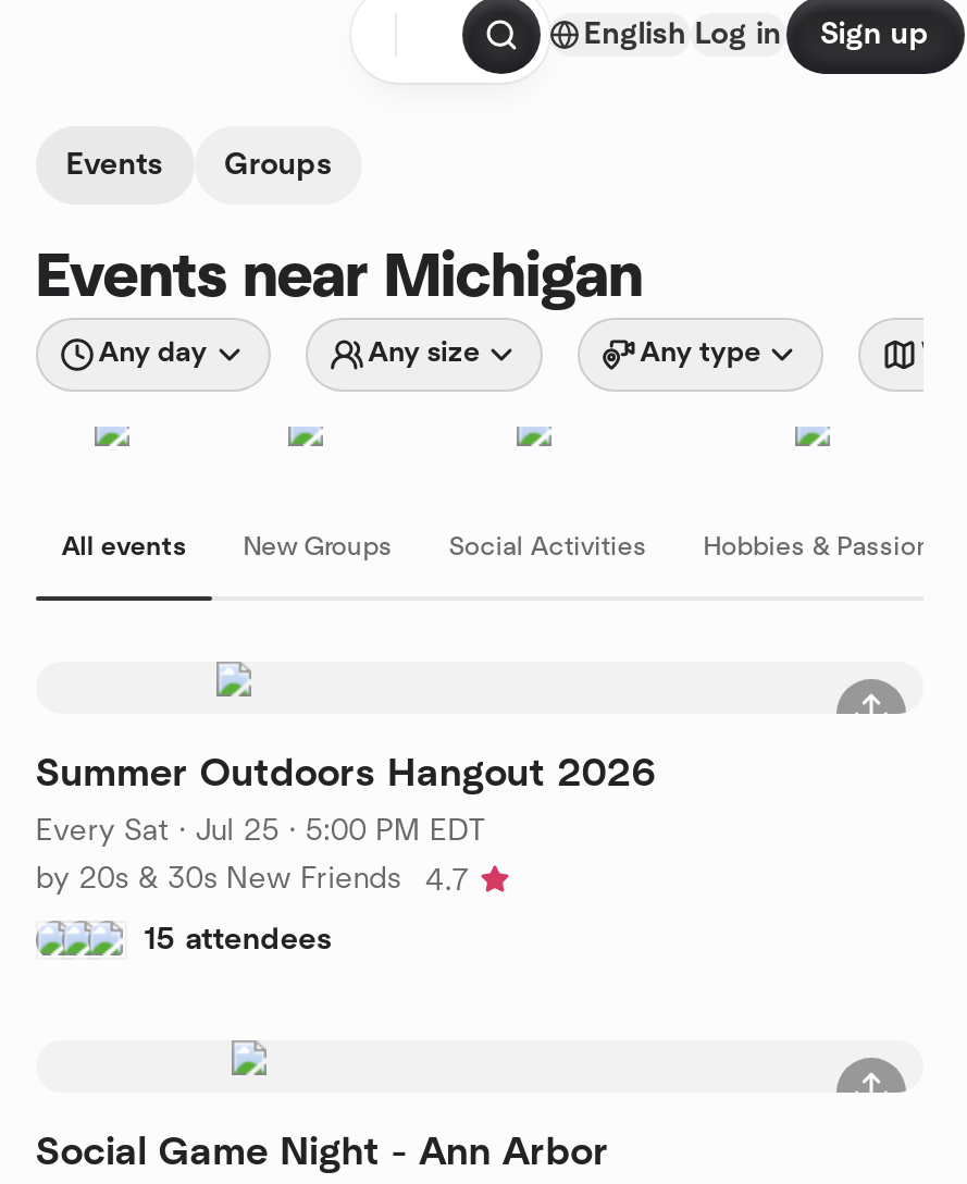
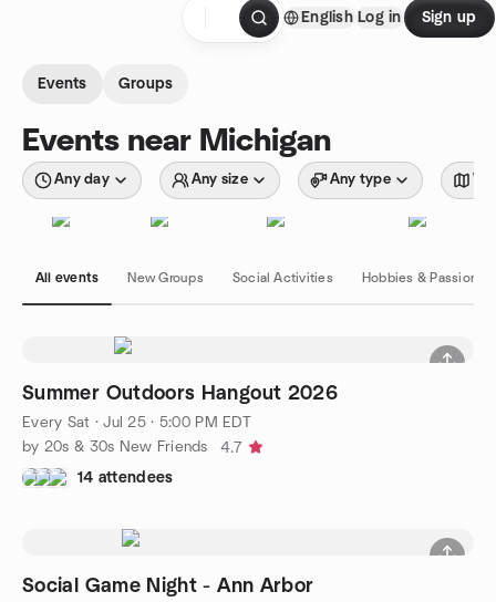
- 15 attendees
+ 14 attendees
